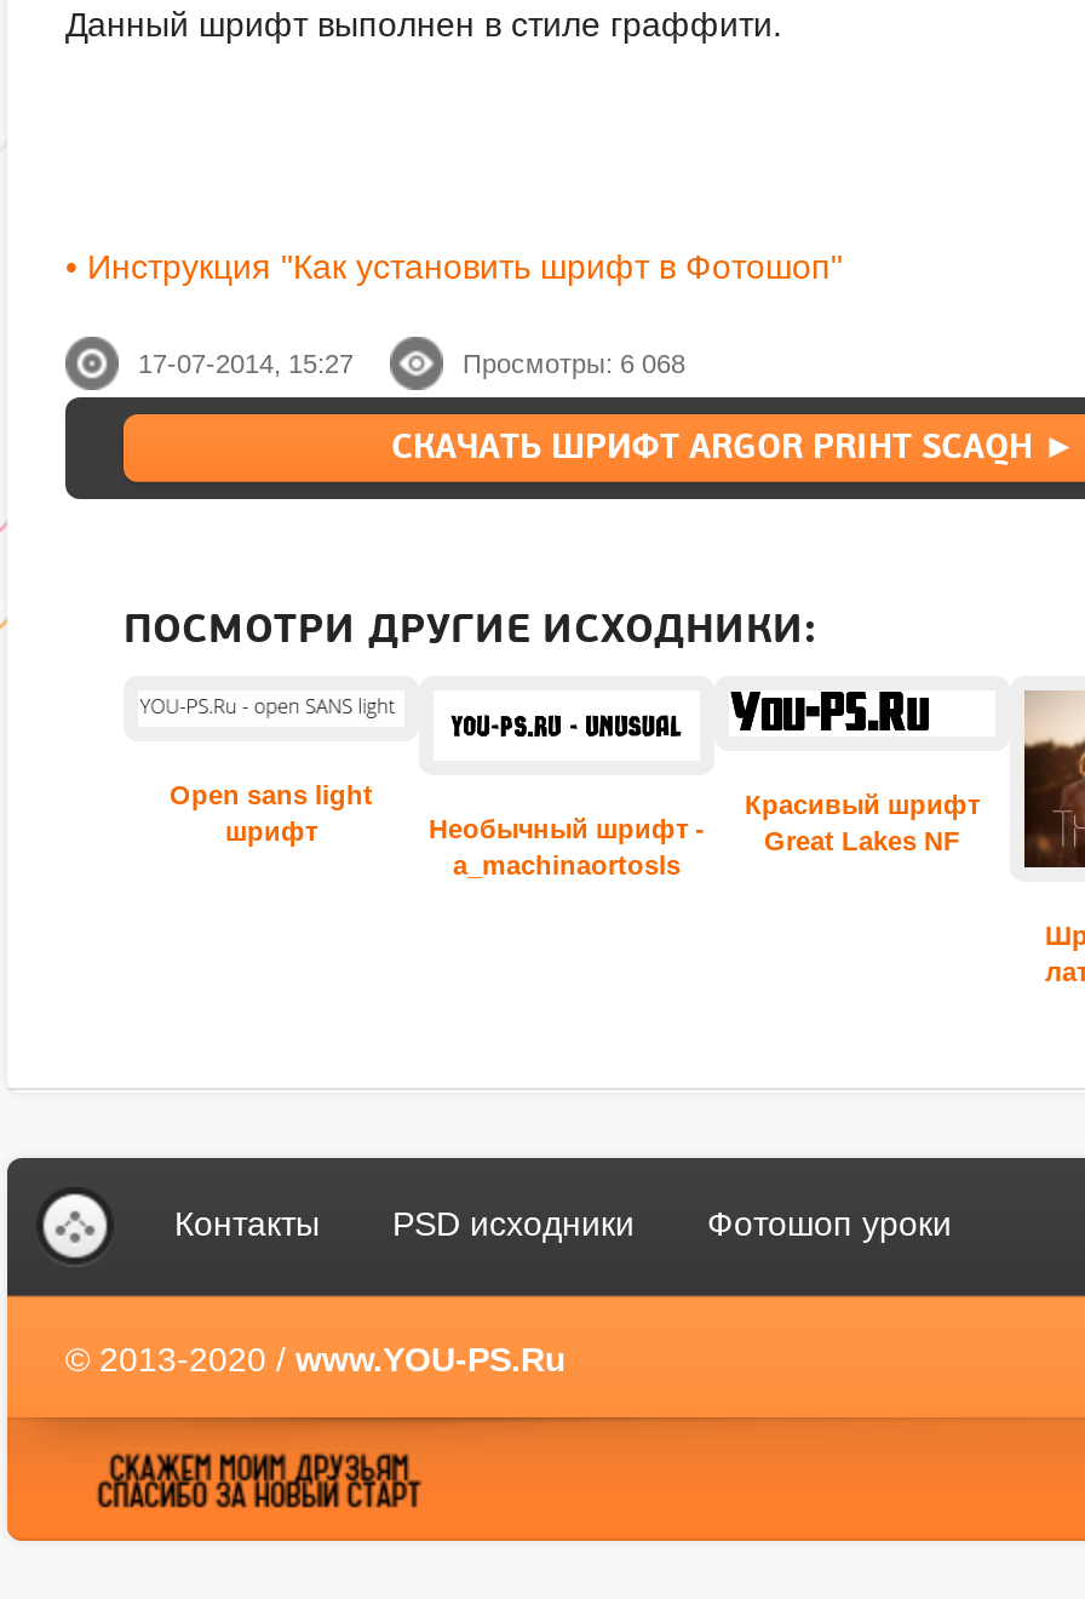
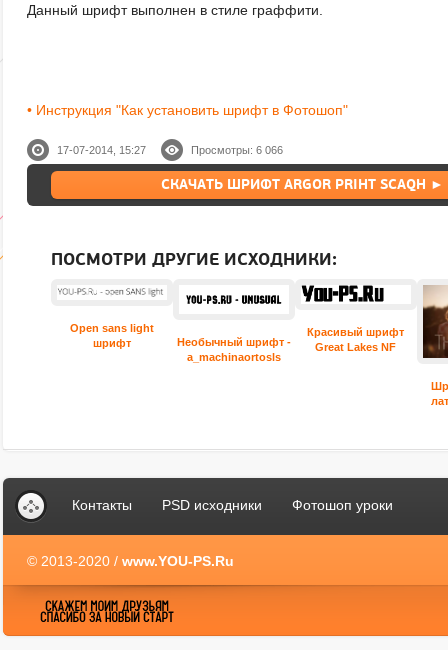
- Просмотры: 6 068
+ Просмотры: 6 066
